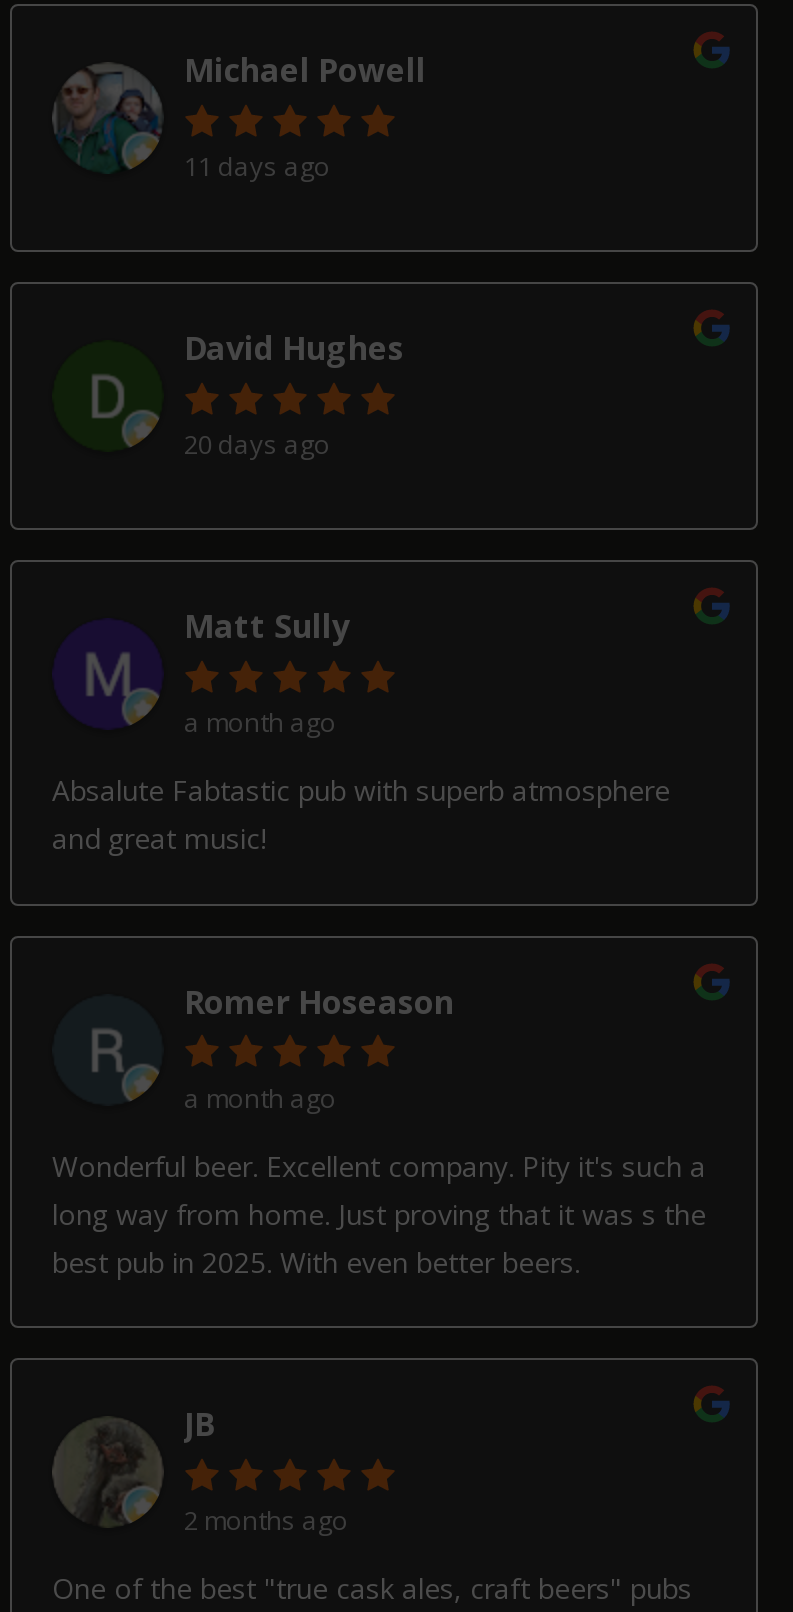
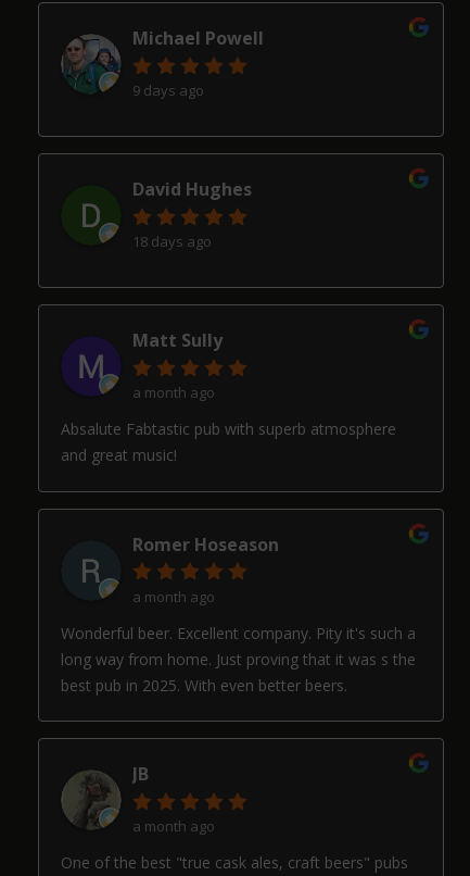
- 11 days ago
+ 9 days ago

- 20 days ago
+ 18 days ago

- 2 months ago
+ a month ago
